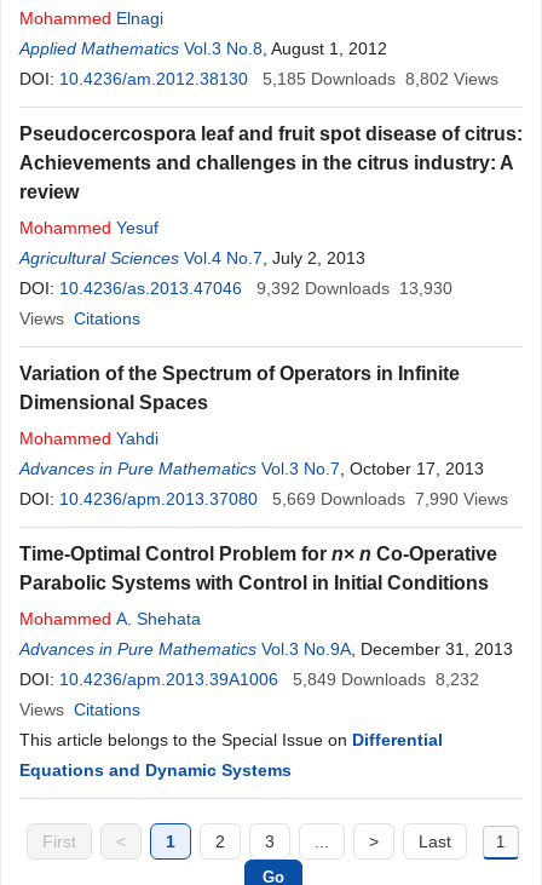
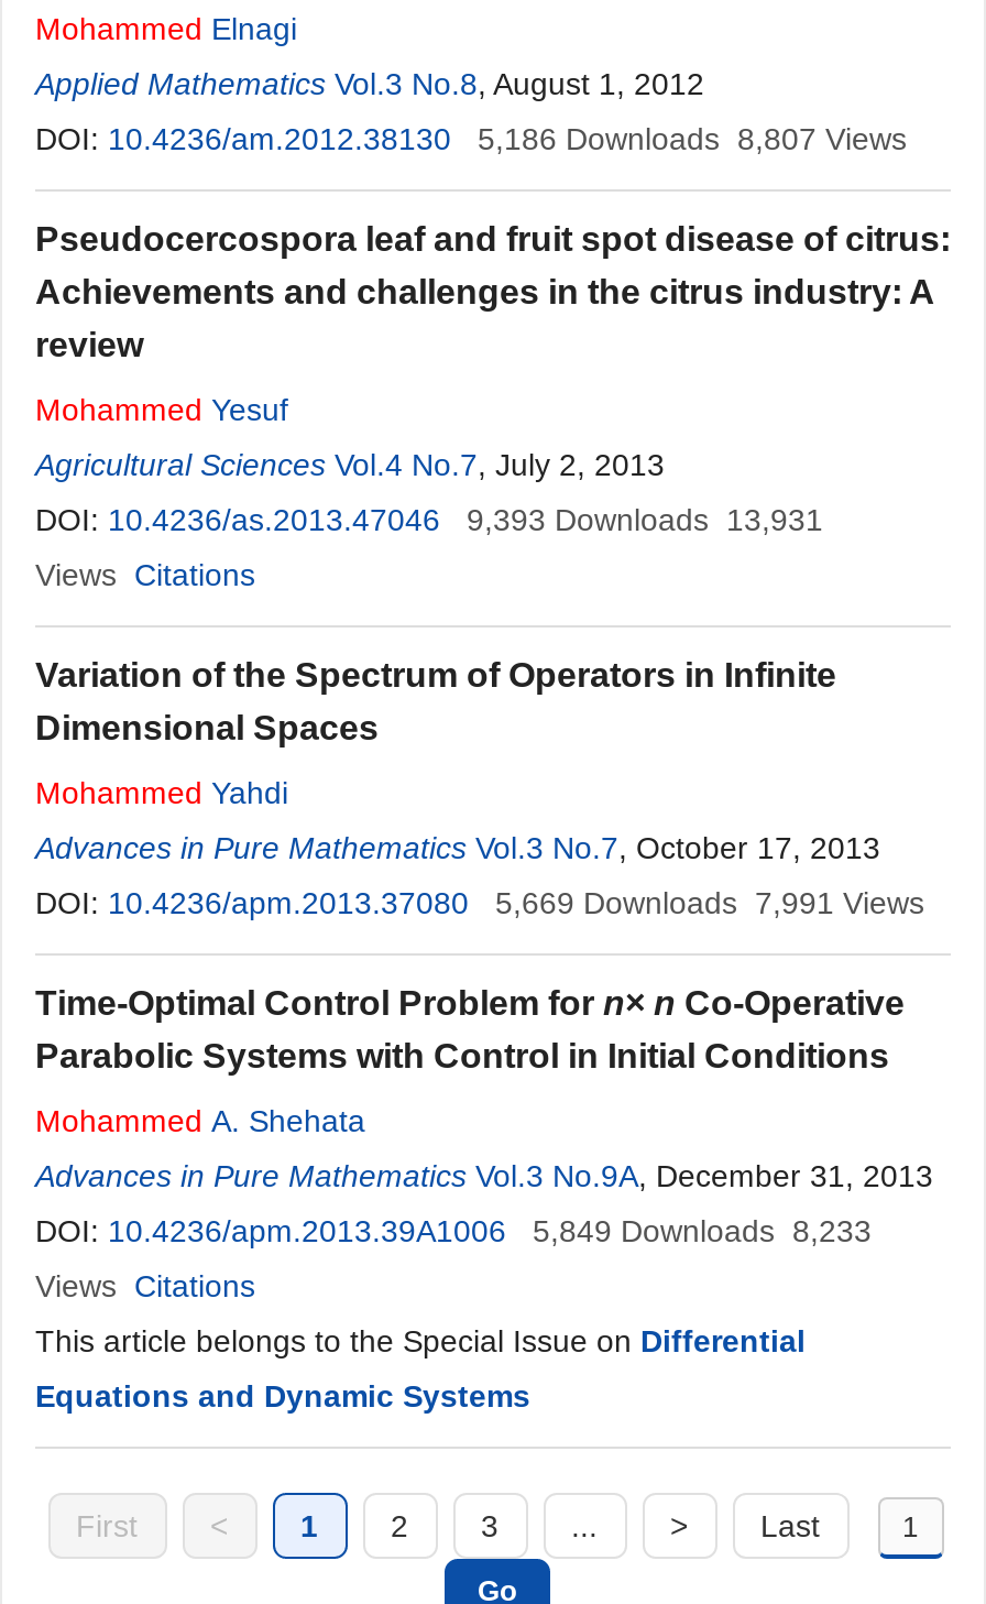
- 5,185 Downloads 8,802 Views
+ 5,186 Downloads 8,807 Views

- DOI: 10.4236/as.2013.47046 9,392 Downloads 13,930
+ DOI: 10.4236/as.2013.47046 9,393 Downloads 13,931

- 5,669 Downloads 7,990 Views
+ 5,669 Downloads 7,991 Views

- DOI: 10.4236/apm.2013.39A1006 5,849 Downloads 8,232
+ DOI: 10.4236/apm.2013.39A1006 5,849 Downloads 8,233
